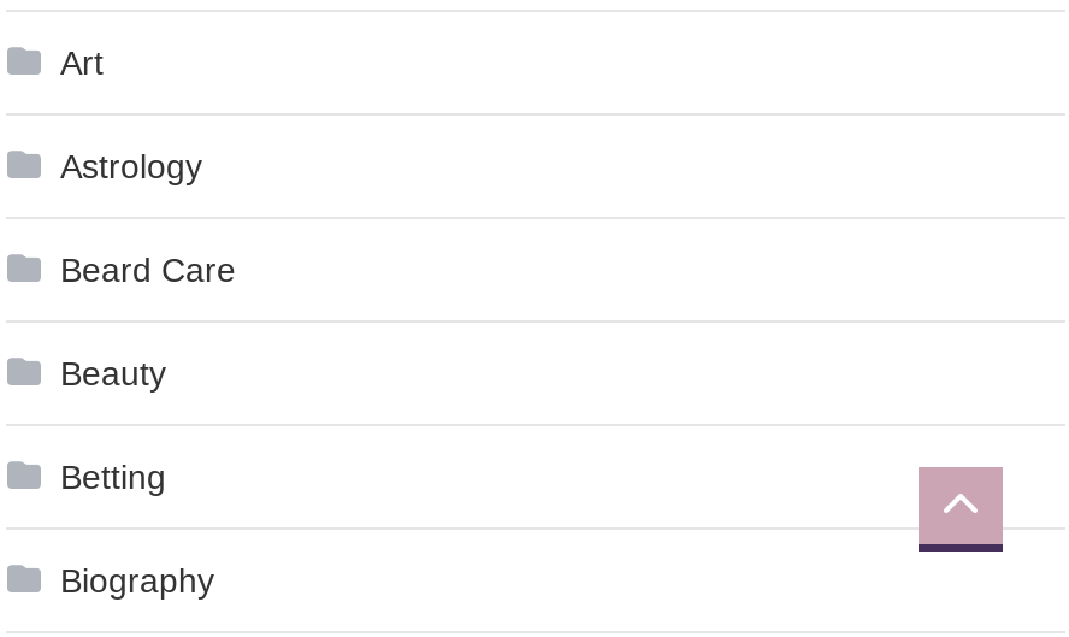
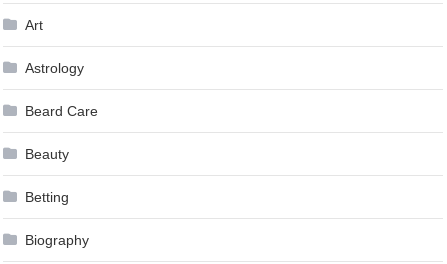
- [image]
